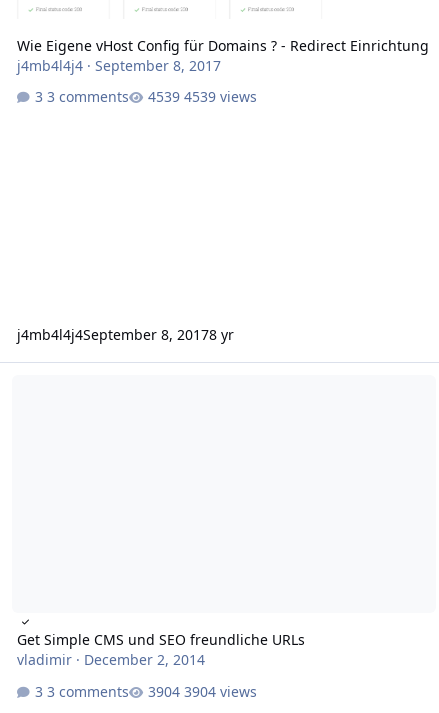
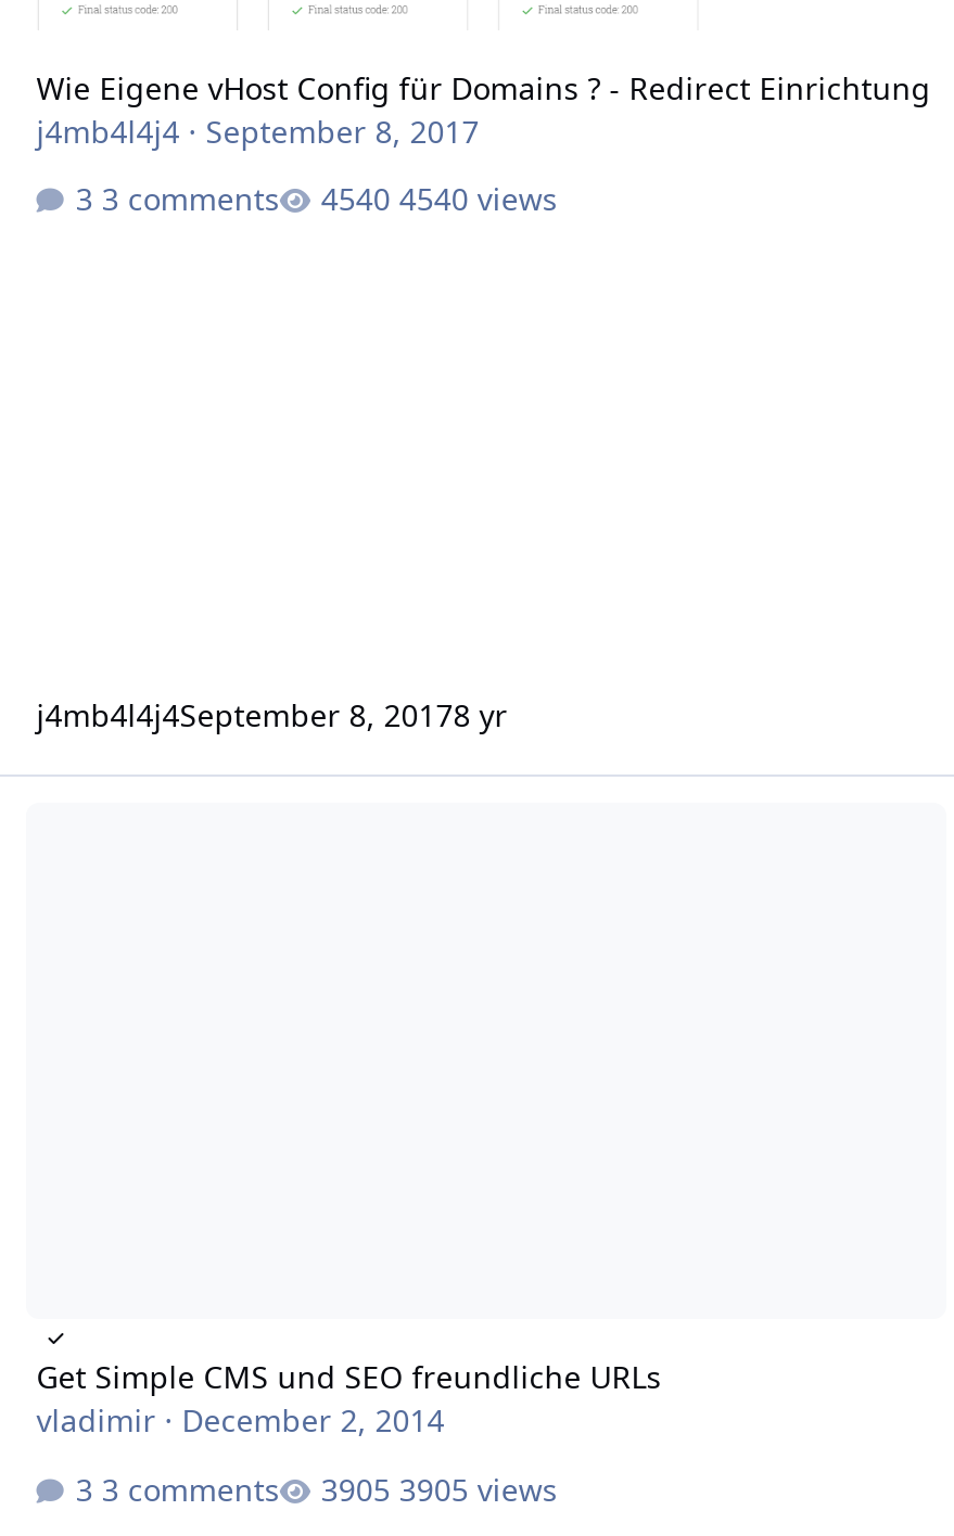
- 4539 views
+ 4540 views

- 3904 views
+ 3905 views
